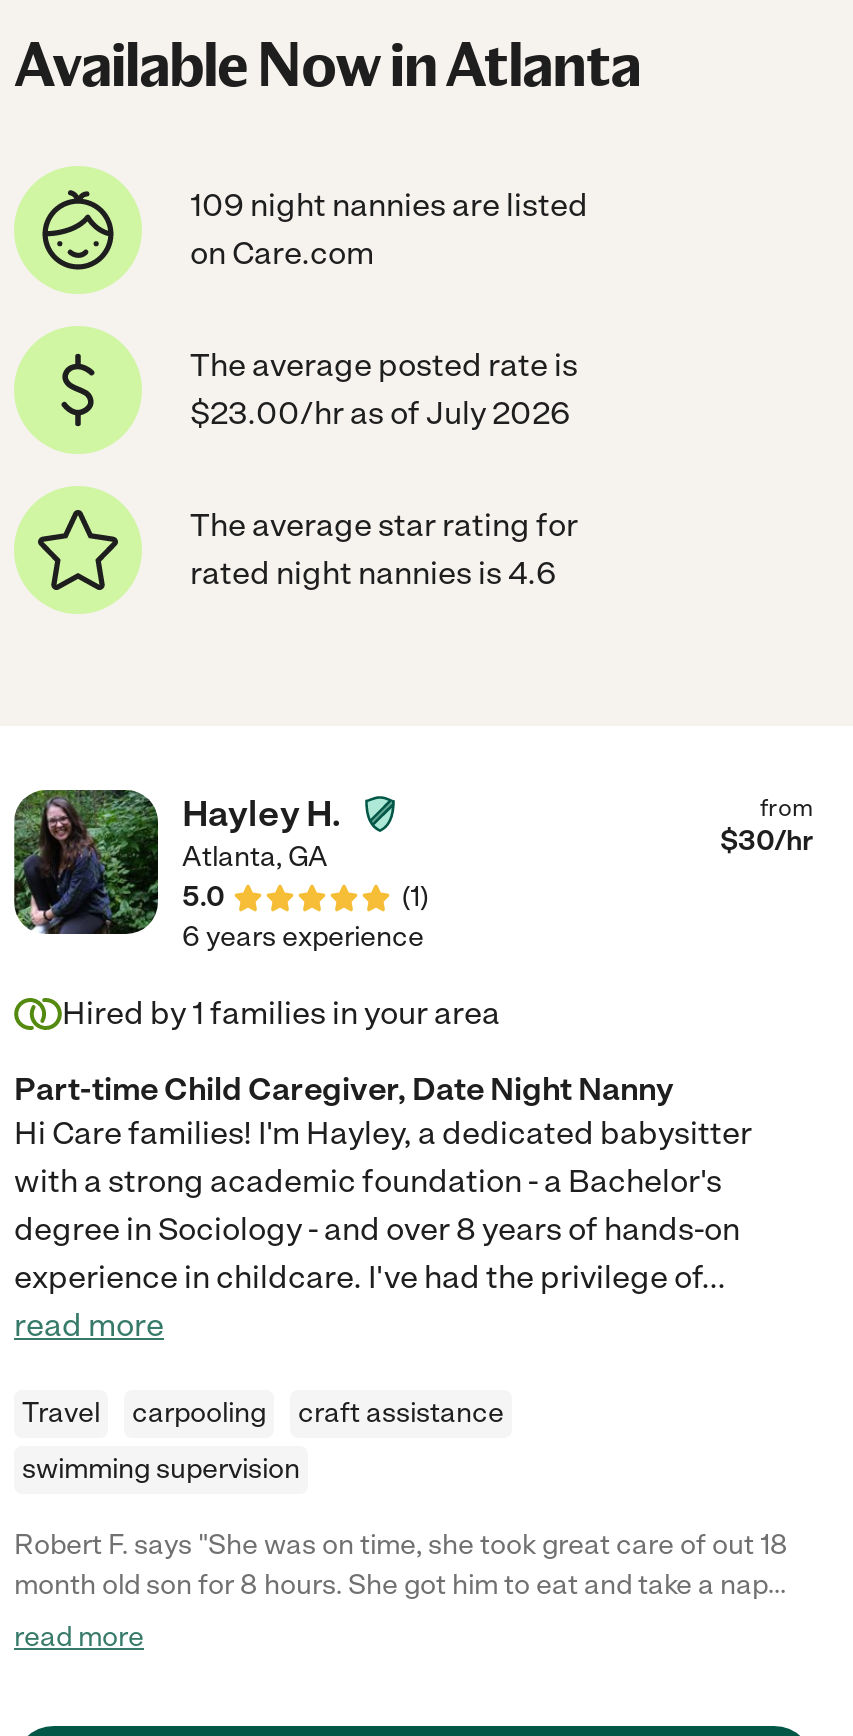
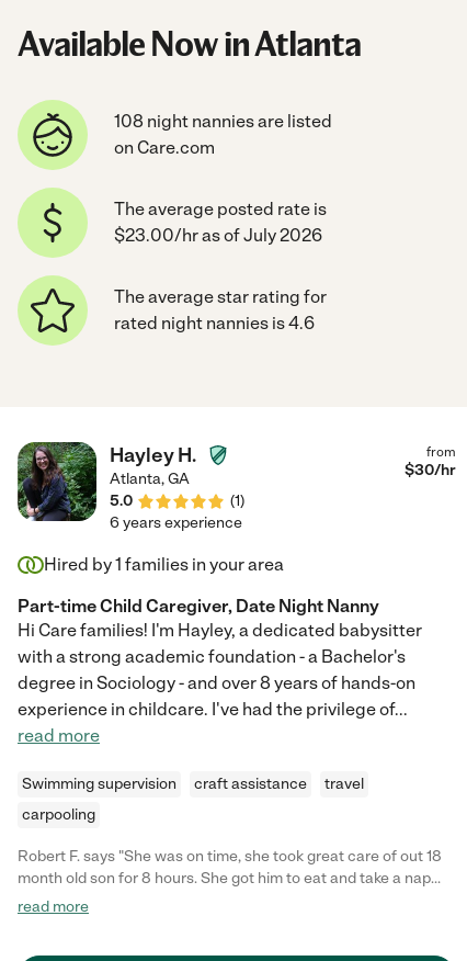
- 109 night nannies are listed
+ 108 night nannies are listed

- Travel
- carpooling
+ Swimming supervision

- swimming supervision
+ travel
+ carpooling
